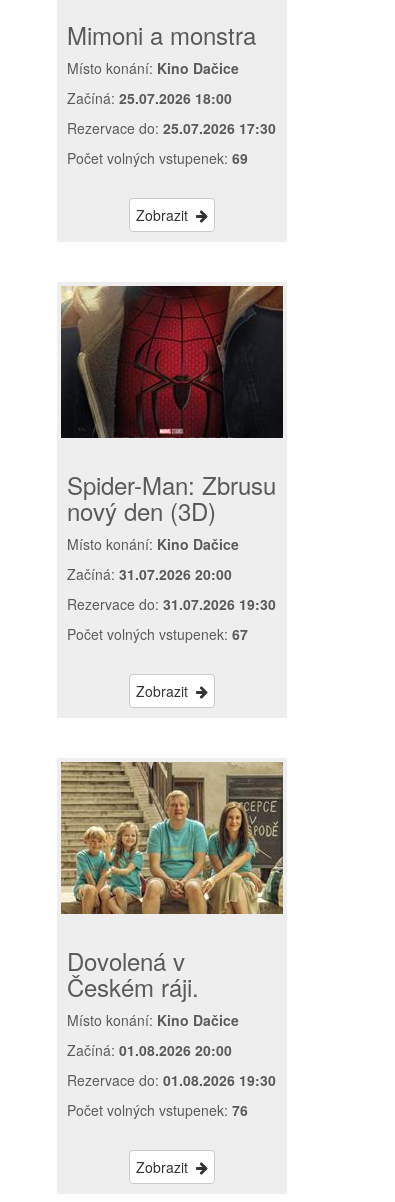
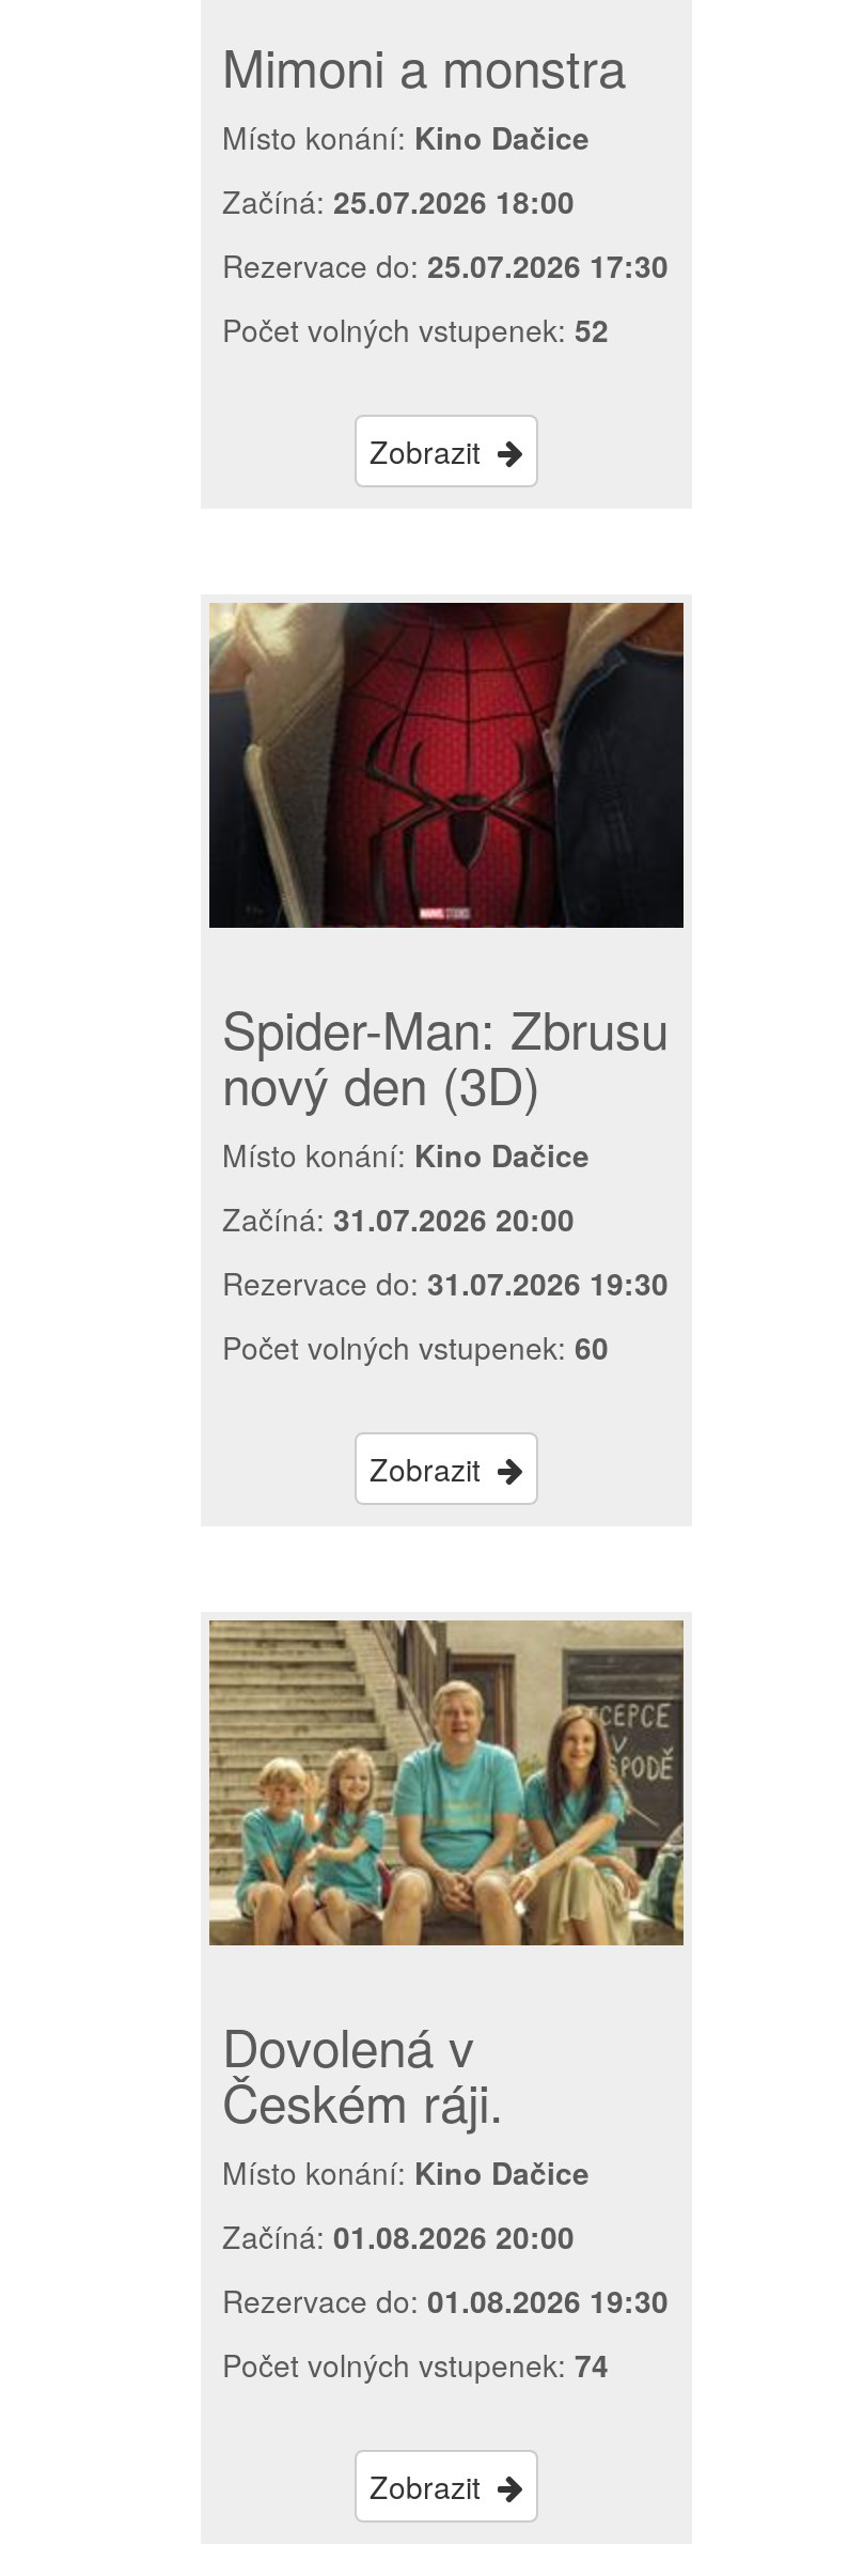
- Počet volných vstupenek: 69
+ Počet volných vstupenek: 52

- Počet volných vstupenek: 67
+ Počet volných vstupenek: 60

- Počet volných vstupenek: 76
+ Počet volných vstupenek: 74
